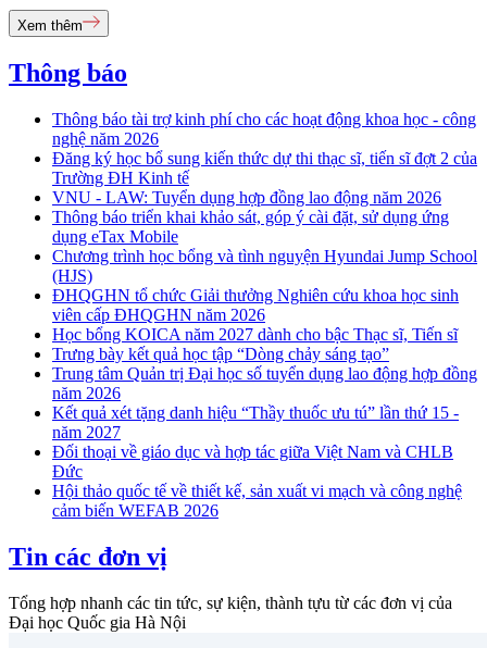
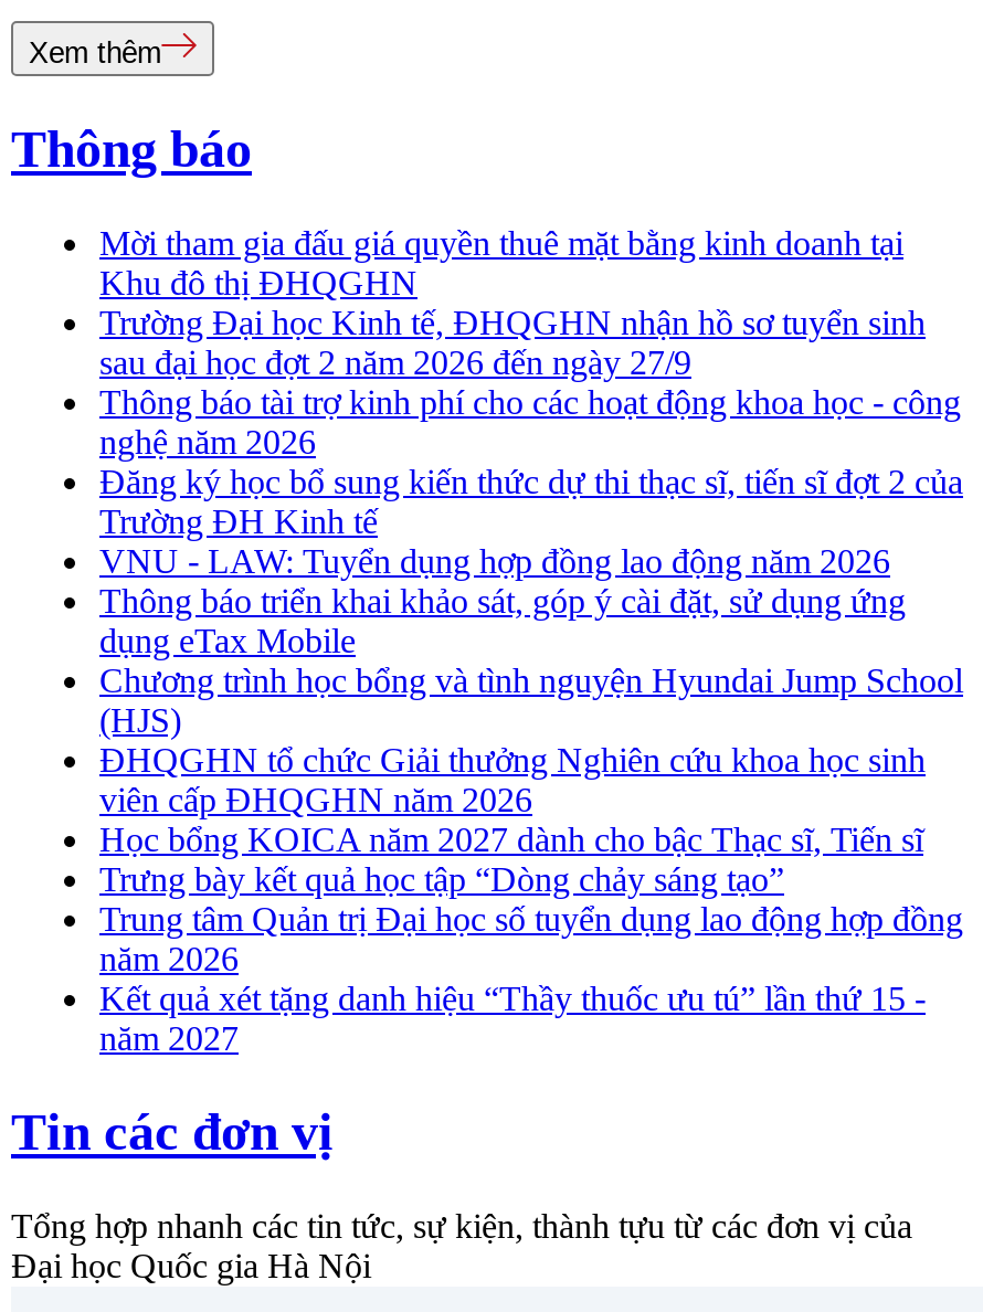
+ Mời tham gia đấu giá quyền thuê mặt bằng kinh doanh tại
+ Khu đô thị ĐHQGHN
+ Trường Đại học Kinh tế, ĐHQGHN nhận hồ sơ tuyển sinh
+ sau đại học đợt 2 năm 2026 đến ngày 27/9

moved down: Thông báo tài trợ kinh phí cho các hoạt động khoa học - công | nghệ năm 2026 | Đăng ký học bổ sung kiến thức dự thi thạc sĩ, tiến sĩ đợt 2 của | ... | Kết quả xét tặng danh hiệu “Thầy thuốc ưu tú” lần thứ 15 - | năm 2027

- Đối thoại về giáo dục và hợp tác giữa Việt Nam và CHLB
- Đức
- Hội thảo quốc tế về thiết kế, sản xuất vi mạch và công nghệ
- cảm biến WEFAB 2026
